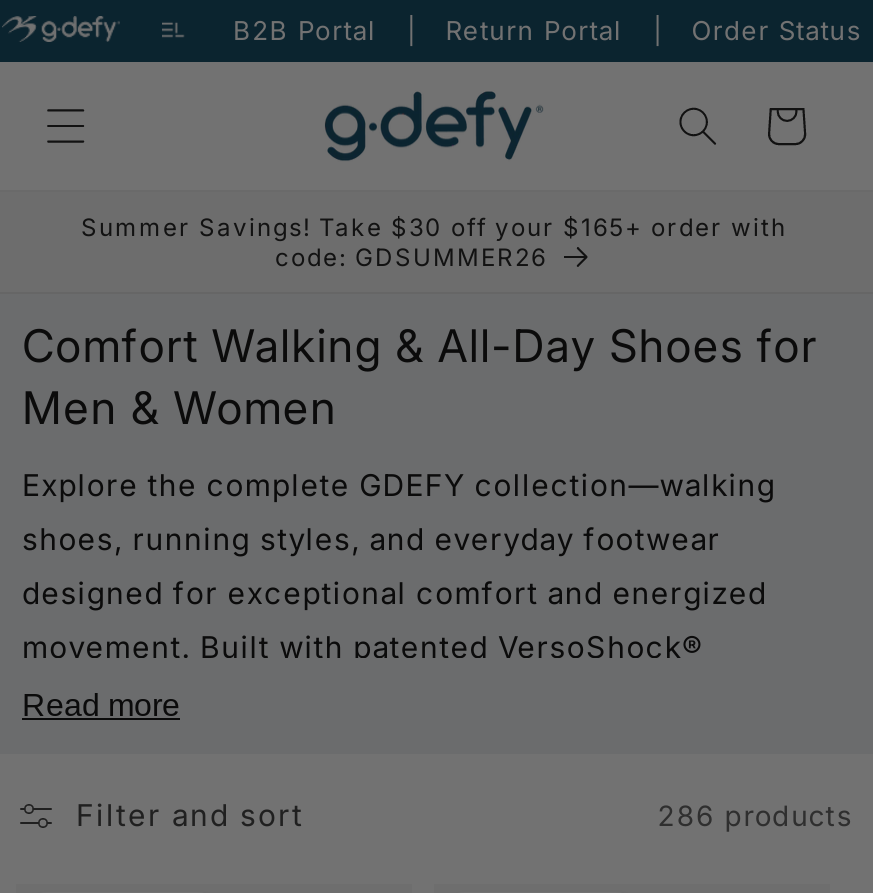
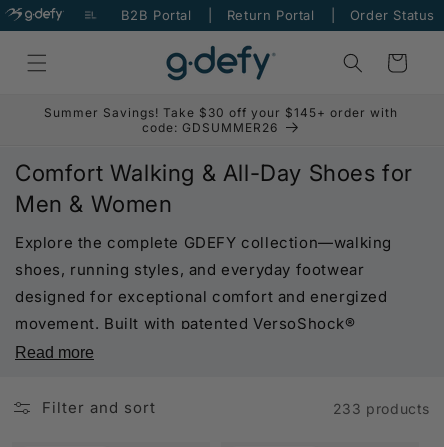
- Summer Savings! Take $30 off your $165+ order with
+ Summer Savings! Take $30 off your $145+ order with

- 286 products
+ 233 products
